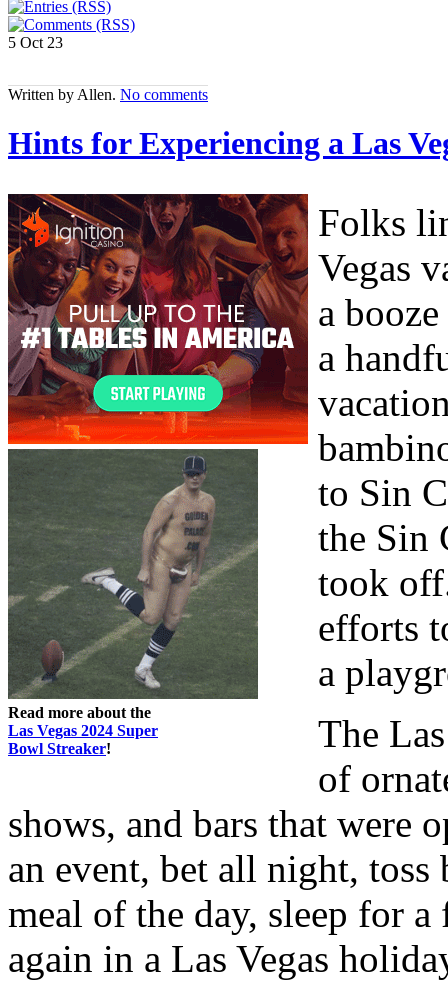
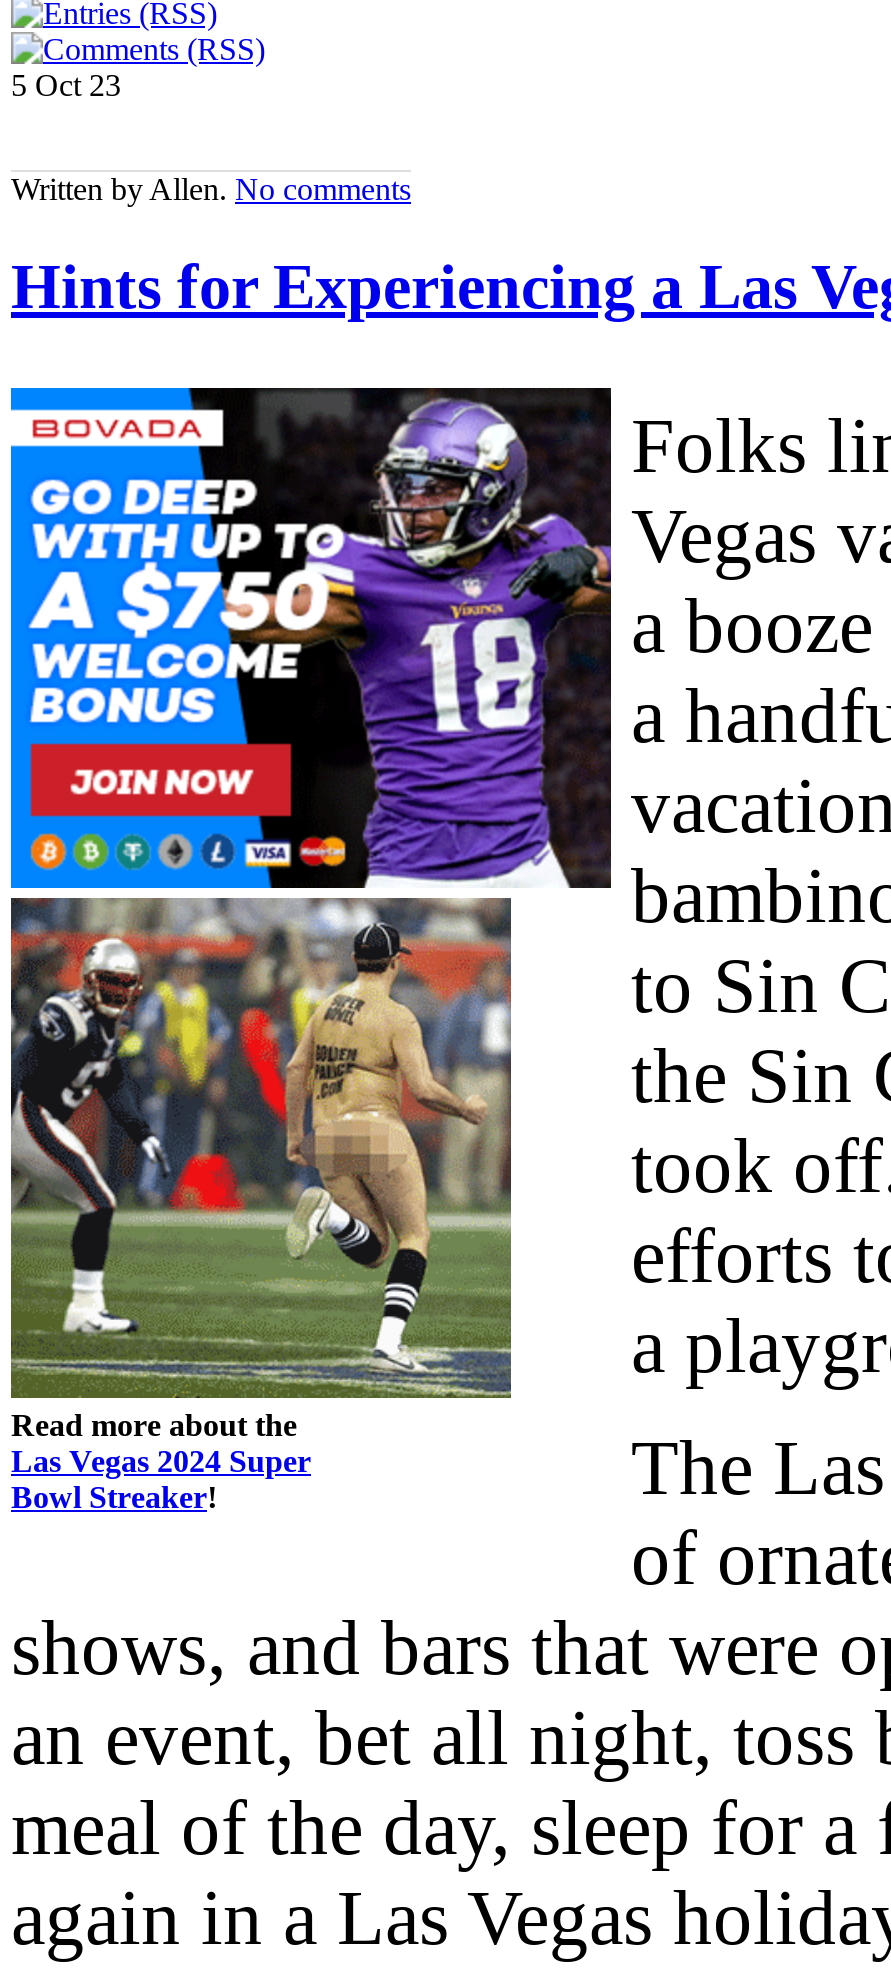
- [image]
+ [image]
